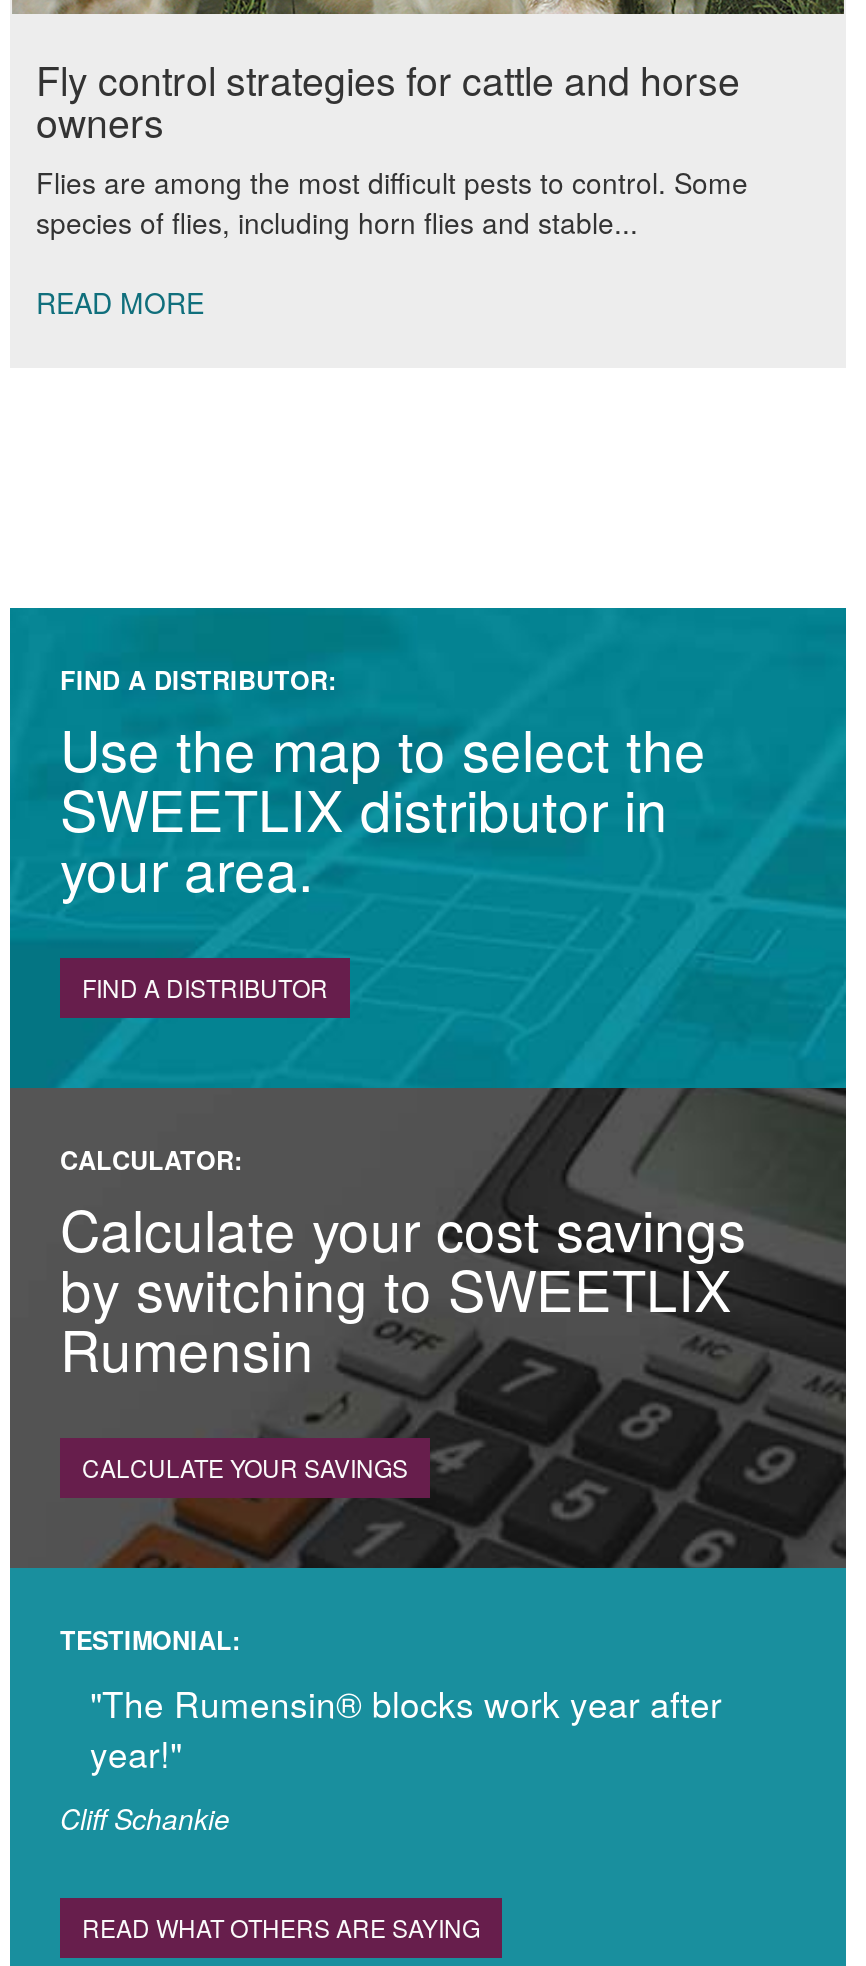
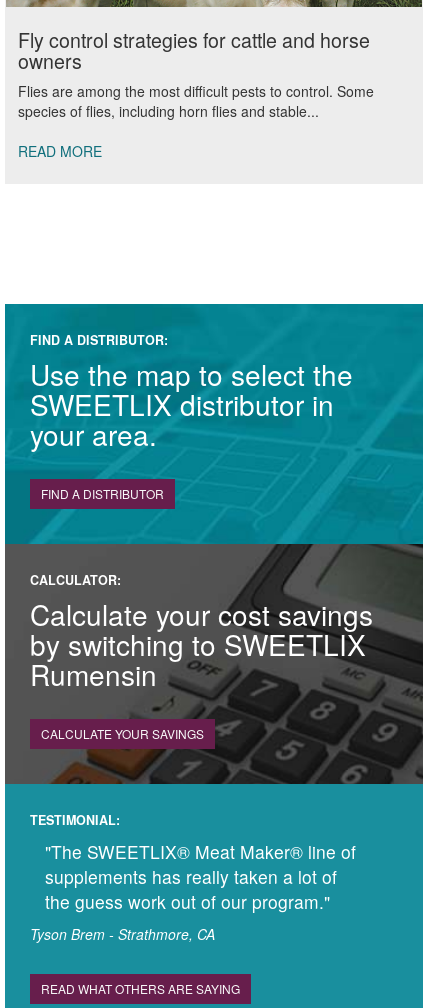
- "The Rumensin® blocks work year after
- year!"
- Cliff Schankie
+ "The SWEETLIX® Meat Maker® line of
+ supplements has really taken a lot of
+ the guess work out of our program."
+ Tyson Brem - Strathmore, CA
